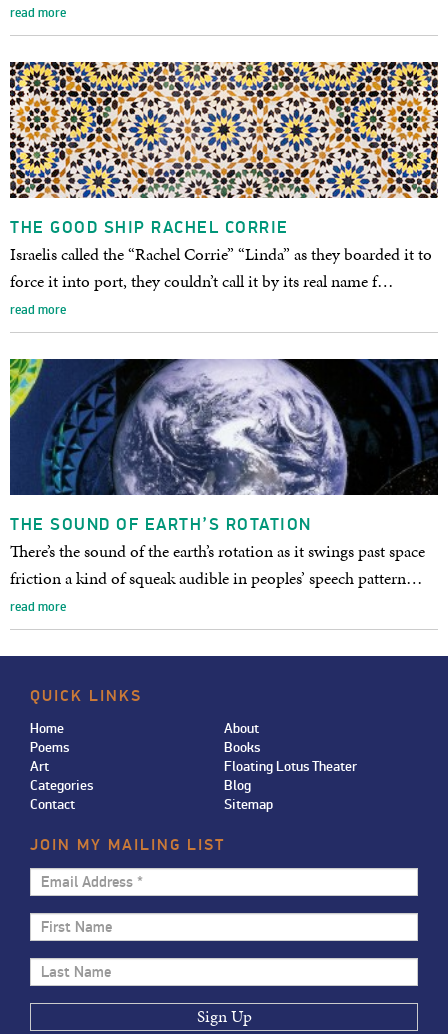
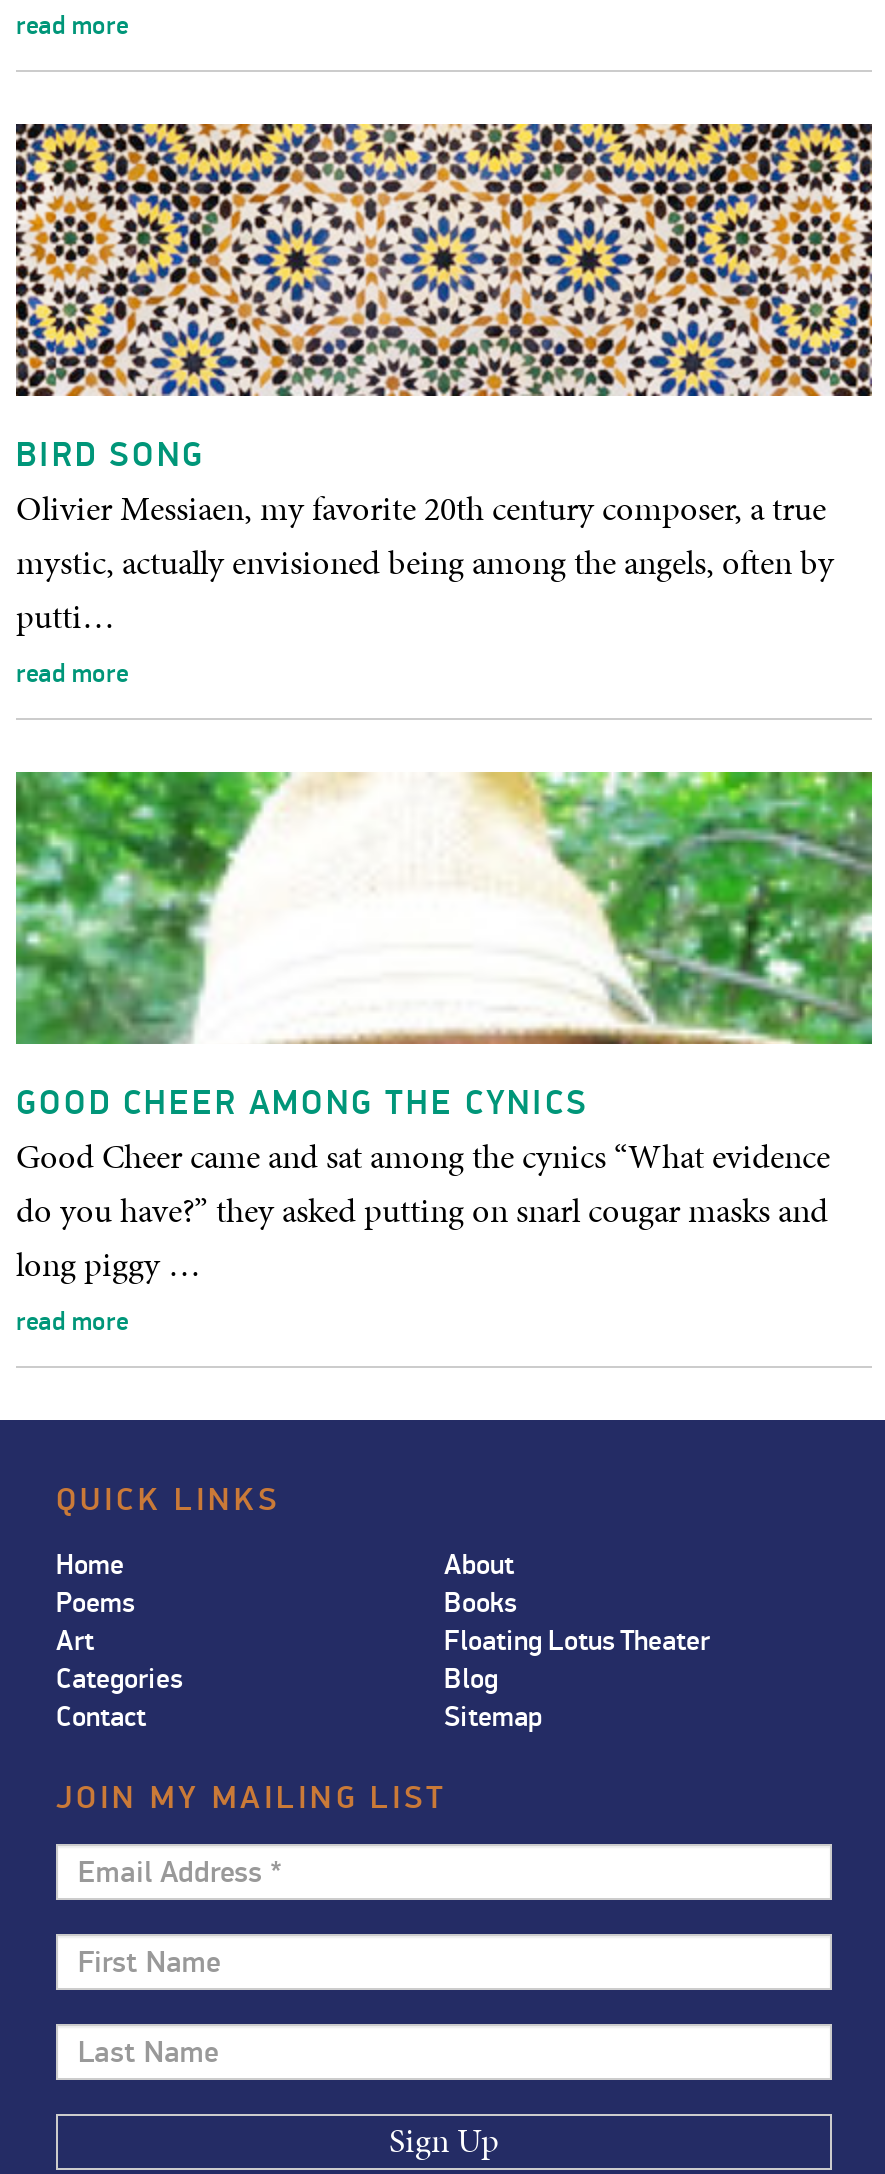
- THE GOOD SHIP RACHEL CORRIE
- Israelis called the “Rachel Corrie” “Linda” as they boarded it to
- force it into port, they couldn’t call it by its real name f…
+ BIRD SONG
+ Olivier Messiaen, my favorite 20th century composer, a true
+ mystic, actually envisioned being among the angels, often by
+ putti…

- [image]
- THE SOUND OF EARTH’S ROTATION
- There’s the sound of the earth’s rotation as it swings past space
- friction a kind of squeak audible in peoples’ speech pattern…
+ [image]
+ GOOD CHEER AMONG THE CYNICS
+ Good Cheer came and sat among the cynics “What evidence
+ do you have?” they asked putting on snarl cougar masks and
+ long piggy …
